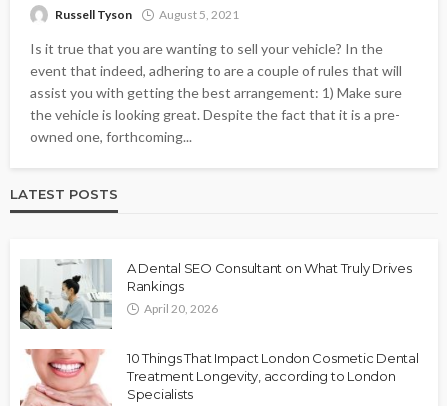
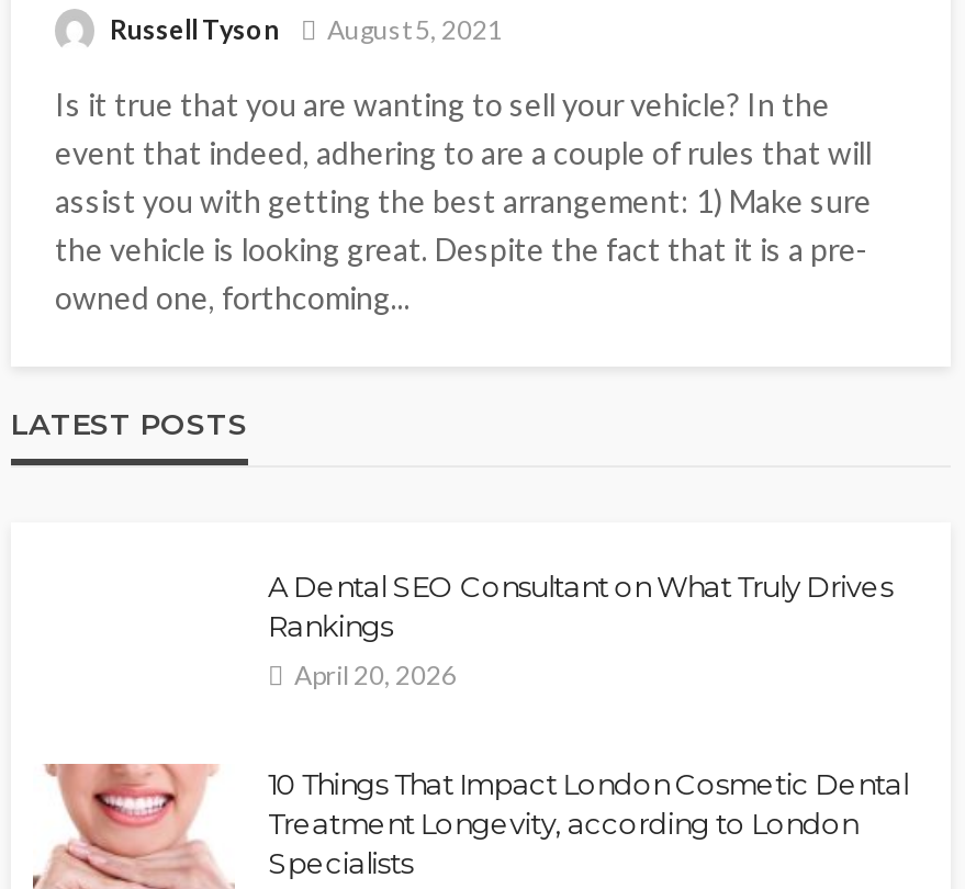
- [image]
